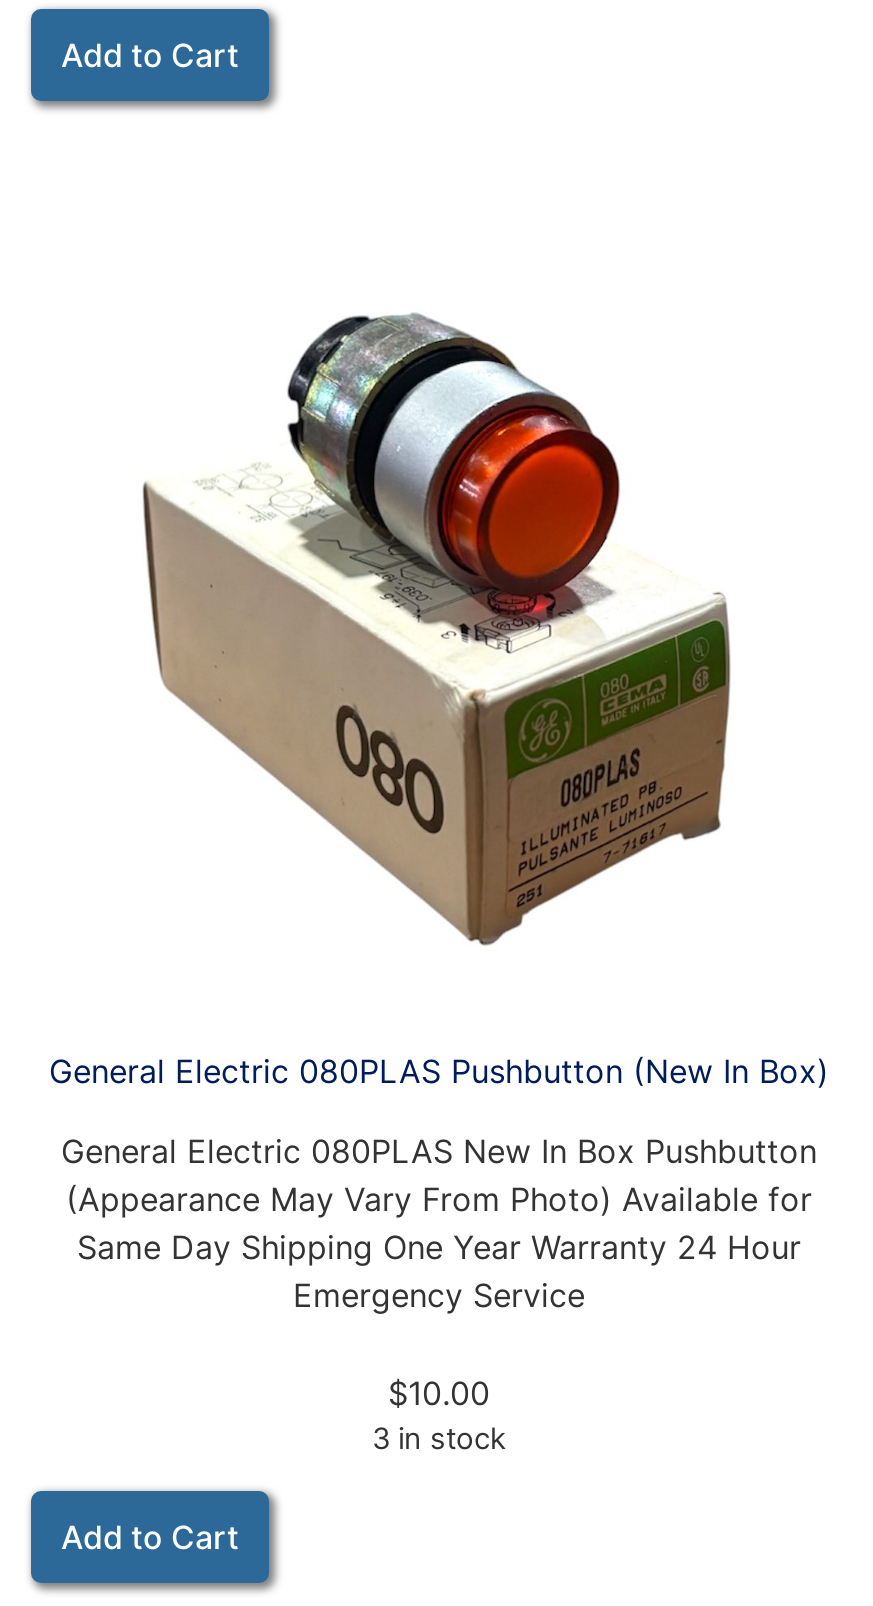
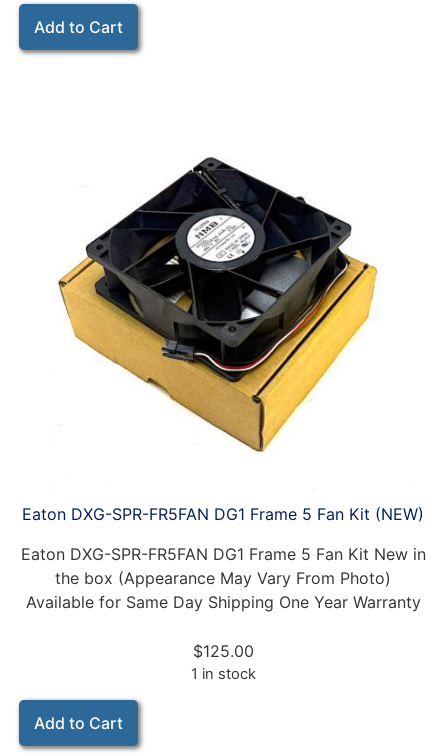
- [image]
+ [image]

- General Electric 080PLAS Pushbutton (New In Box)
+ Eaton DXG-SPR-FR5FAN DG1 Frame 5 Fan Kit (NEW)

- General Electric 080PLAS New In Box Pushbutton
- (Appearance May Vary From Photo) Available for
- Same Day Shipping One Year Warranty 24 Hour
- Emergency Service
+ Eaton DXG-SPR-FR5FAN DG1 Frame 5 Fan Kit New in
+ the box (Appearance May Vary From Photo)
+ Available for Same Day Shipping One Year Warranty

- $10.00
- 3 in stock
+ $125.00
+ 1 in stock
